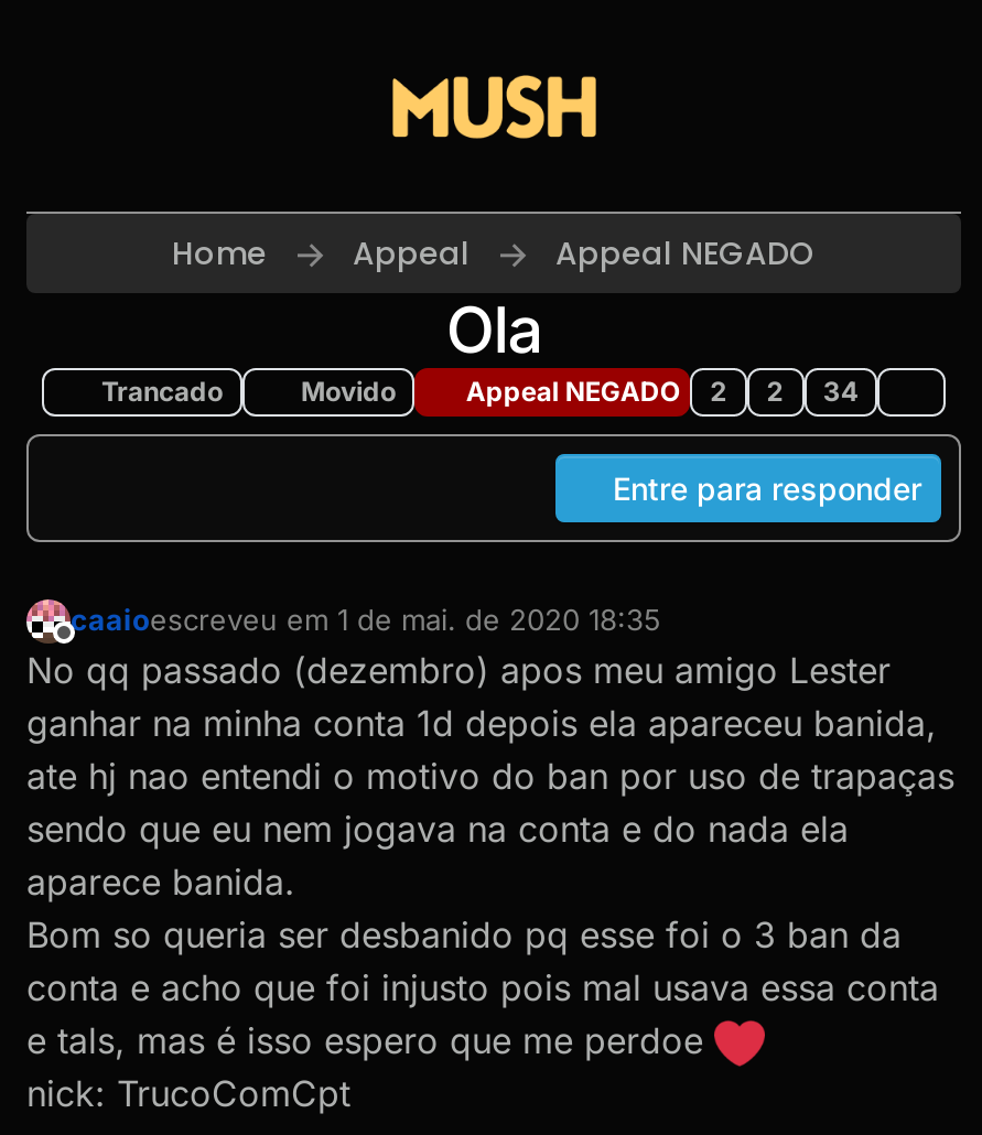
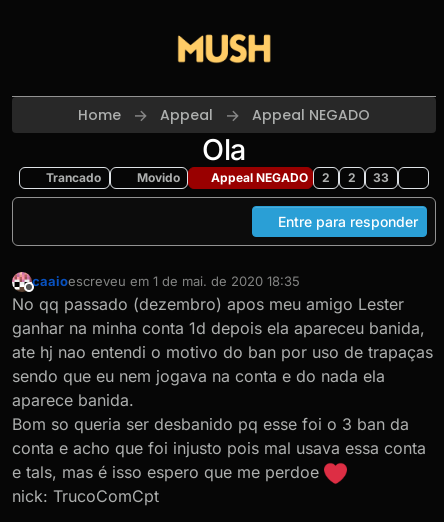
- Movido Appeal NEGADO 2 2 34
+ Movido Appeal NEGADO 2 2 33
